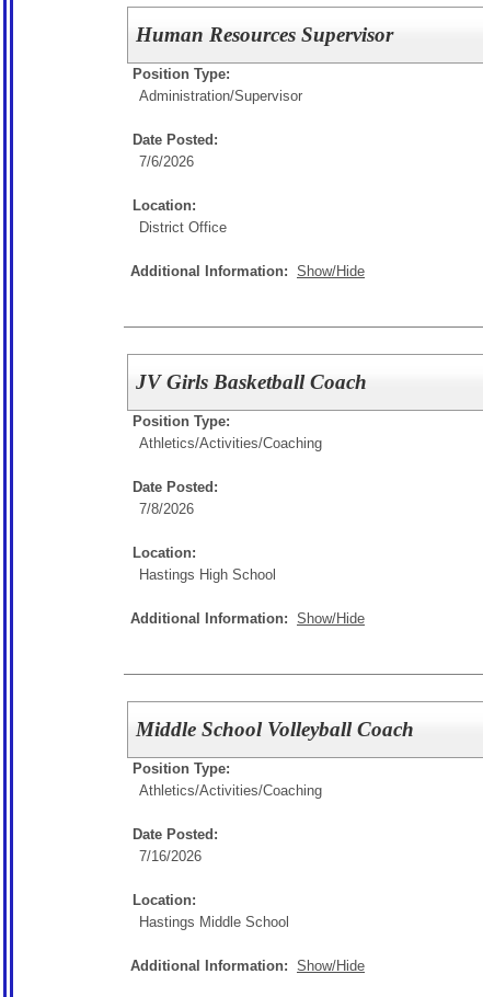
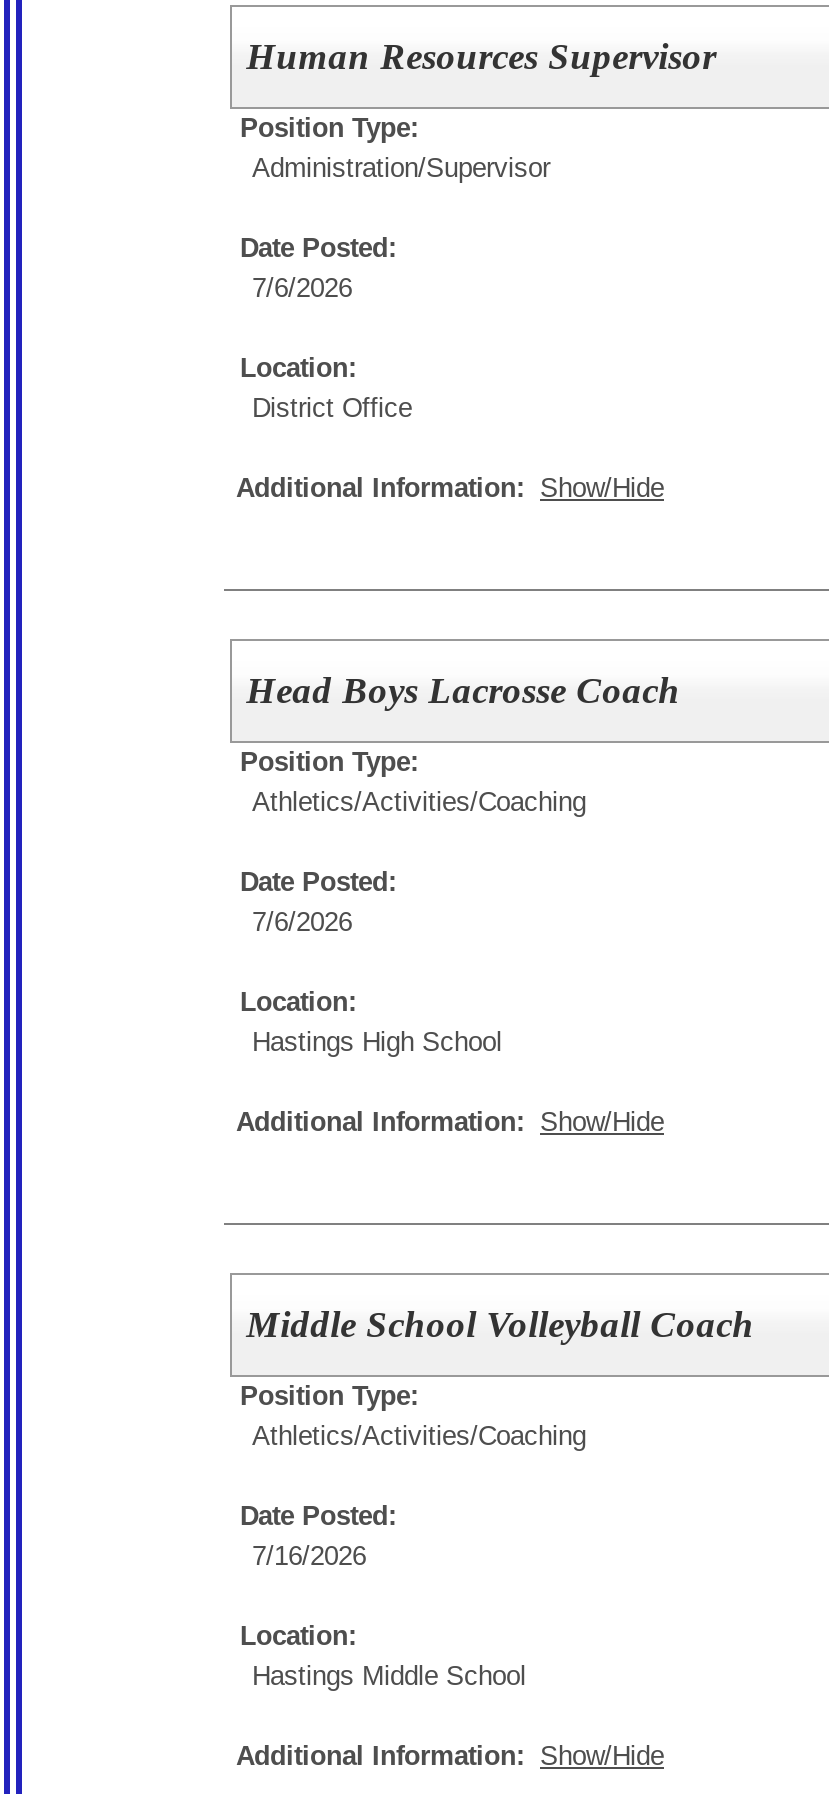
- JV Girls Basketball Coach
+ Head Boys Lacrosse Coach

- 7/8/2026
+ 7/6/2026
